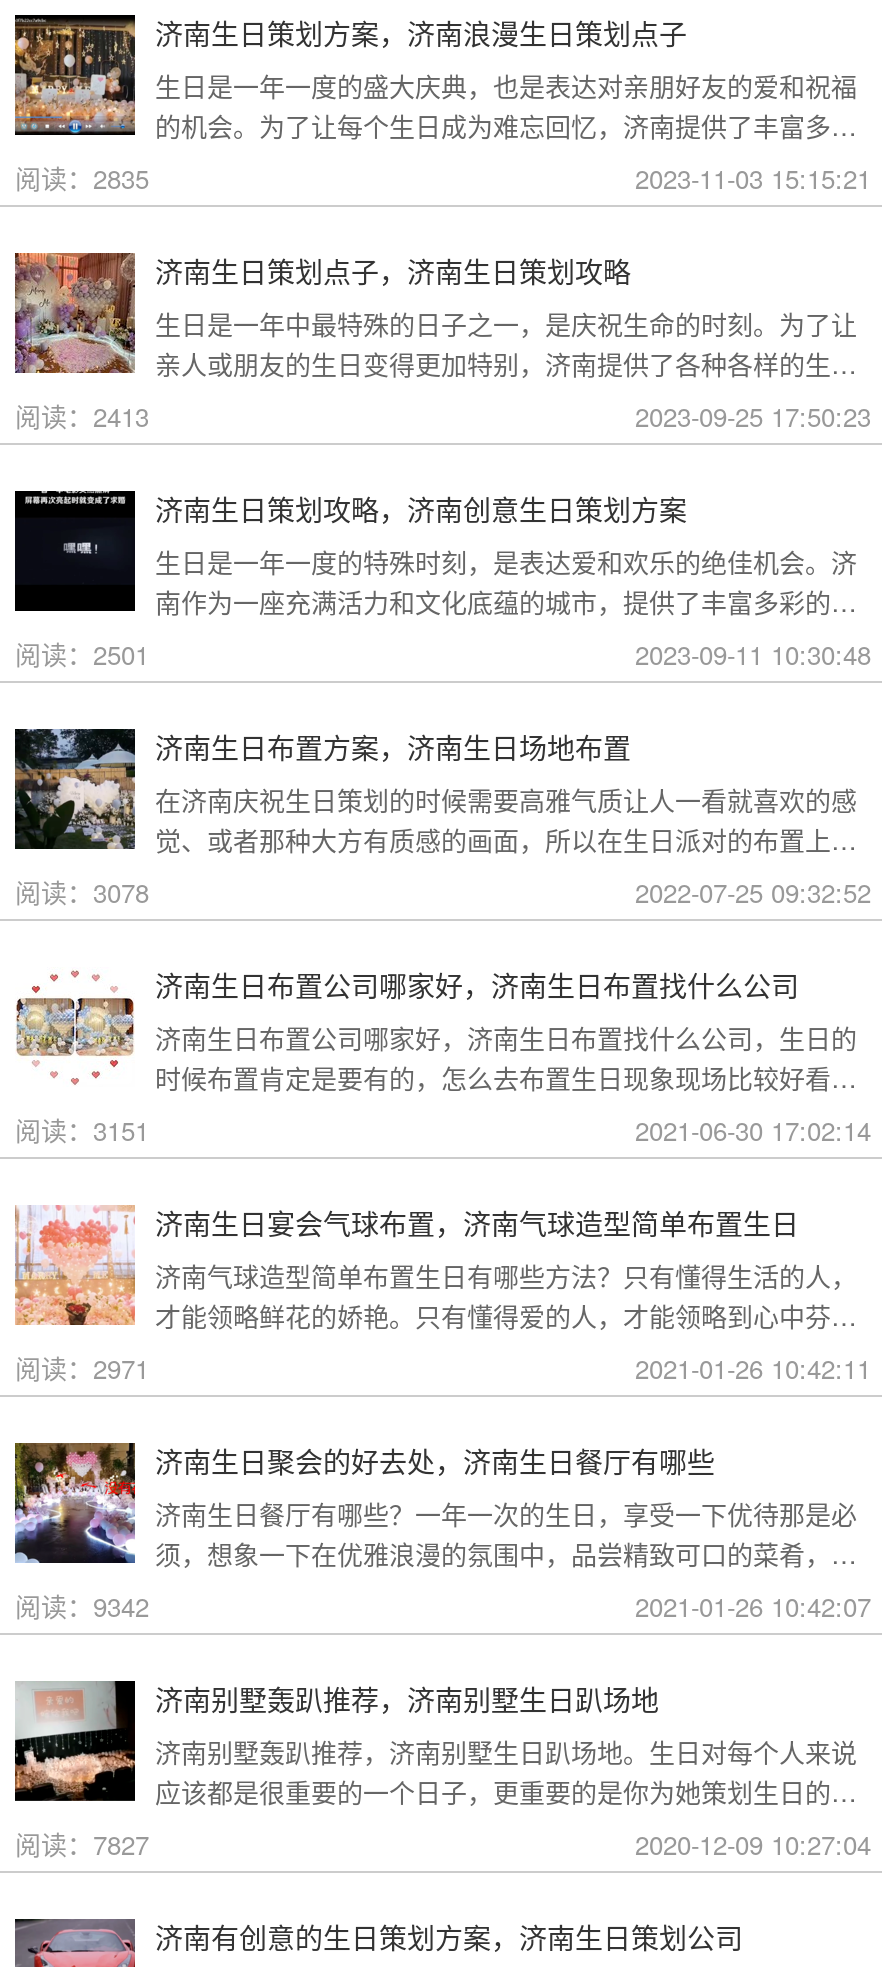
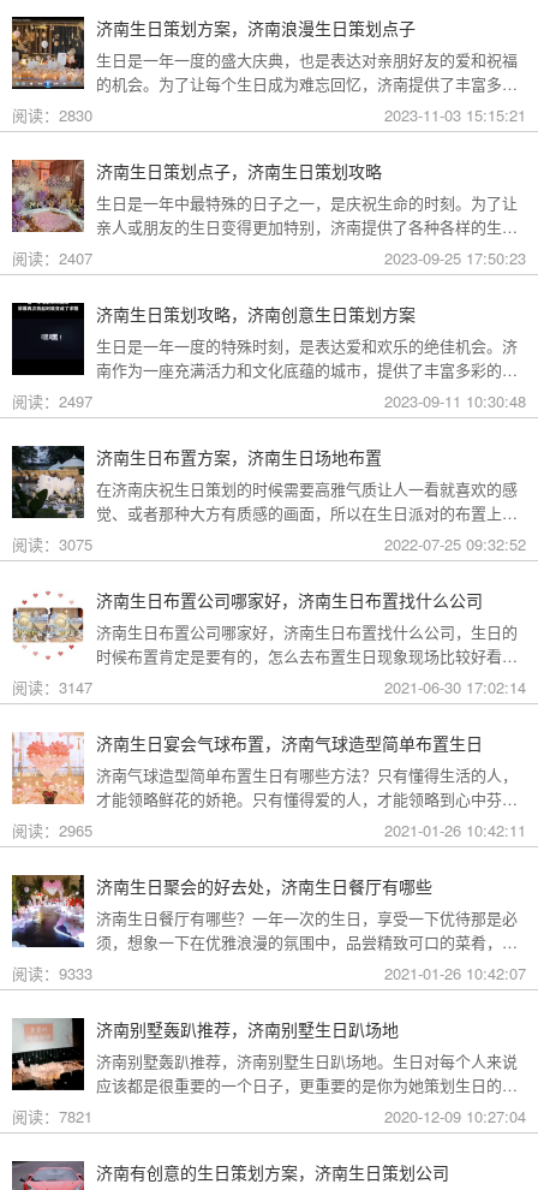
- 阅读：2835
+ 阅读：2830

- 阅读：2413
+ 阅读：2407

- 阅读：2501
+ 阅读：2497

- 阅读：3078
+ 阅读：3075

- 阅读：3151
+ 阅读：3147

- 阅读：2971
+ 阅读：2965

- 阅读：9342
+ 阅读：9333

- 阅读：7827
+ 阅读：7821
